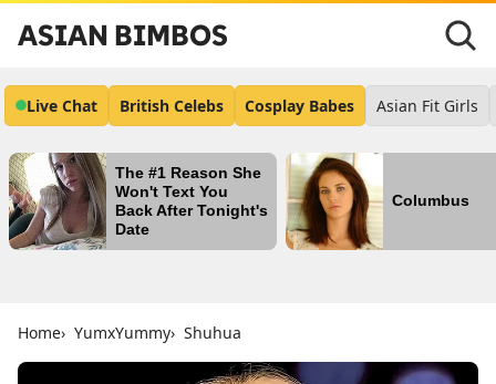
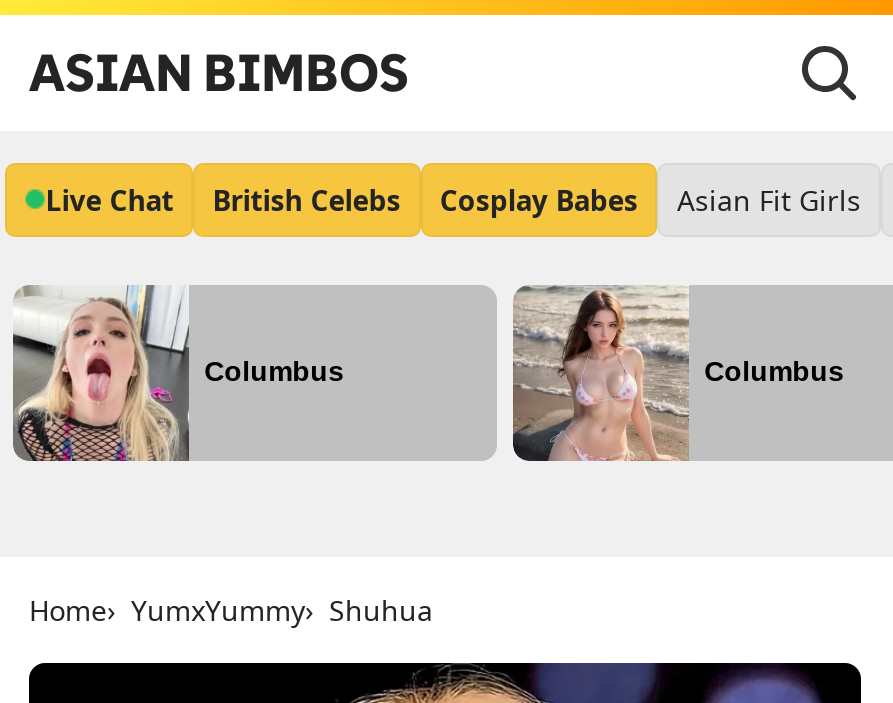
- [image]
- The #1 Reason She
- Won't Text You
- Back After Tonight's
- Date
+ [image]
+ Columbus

- [image]
+ [image]
